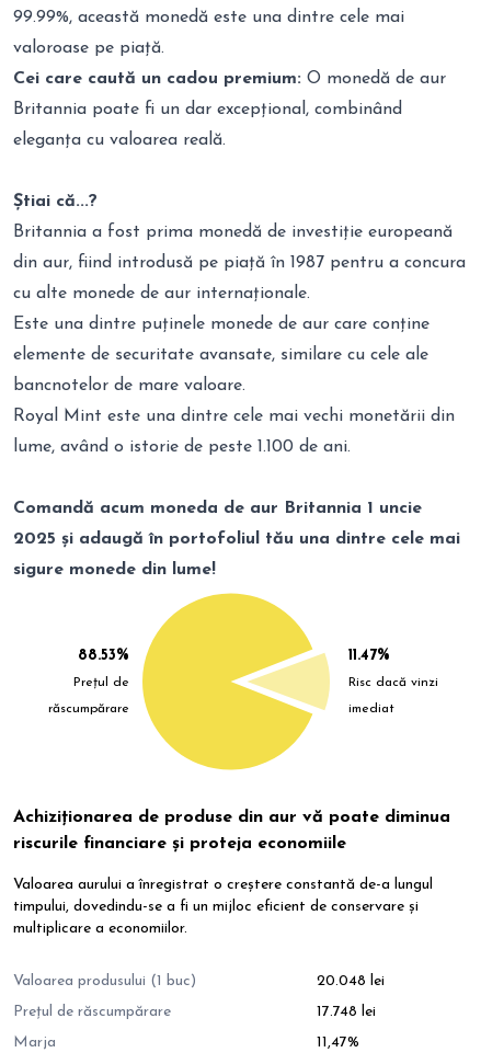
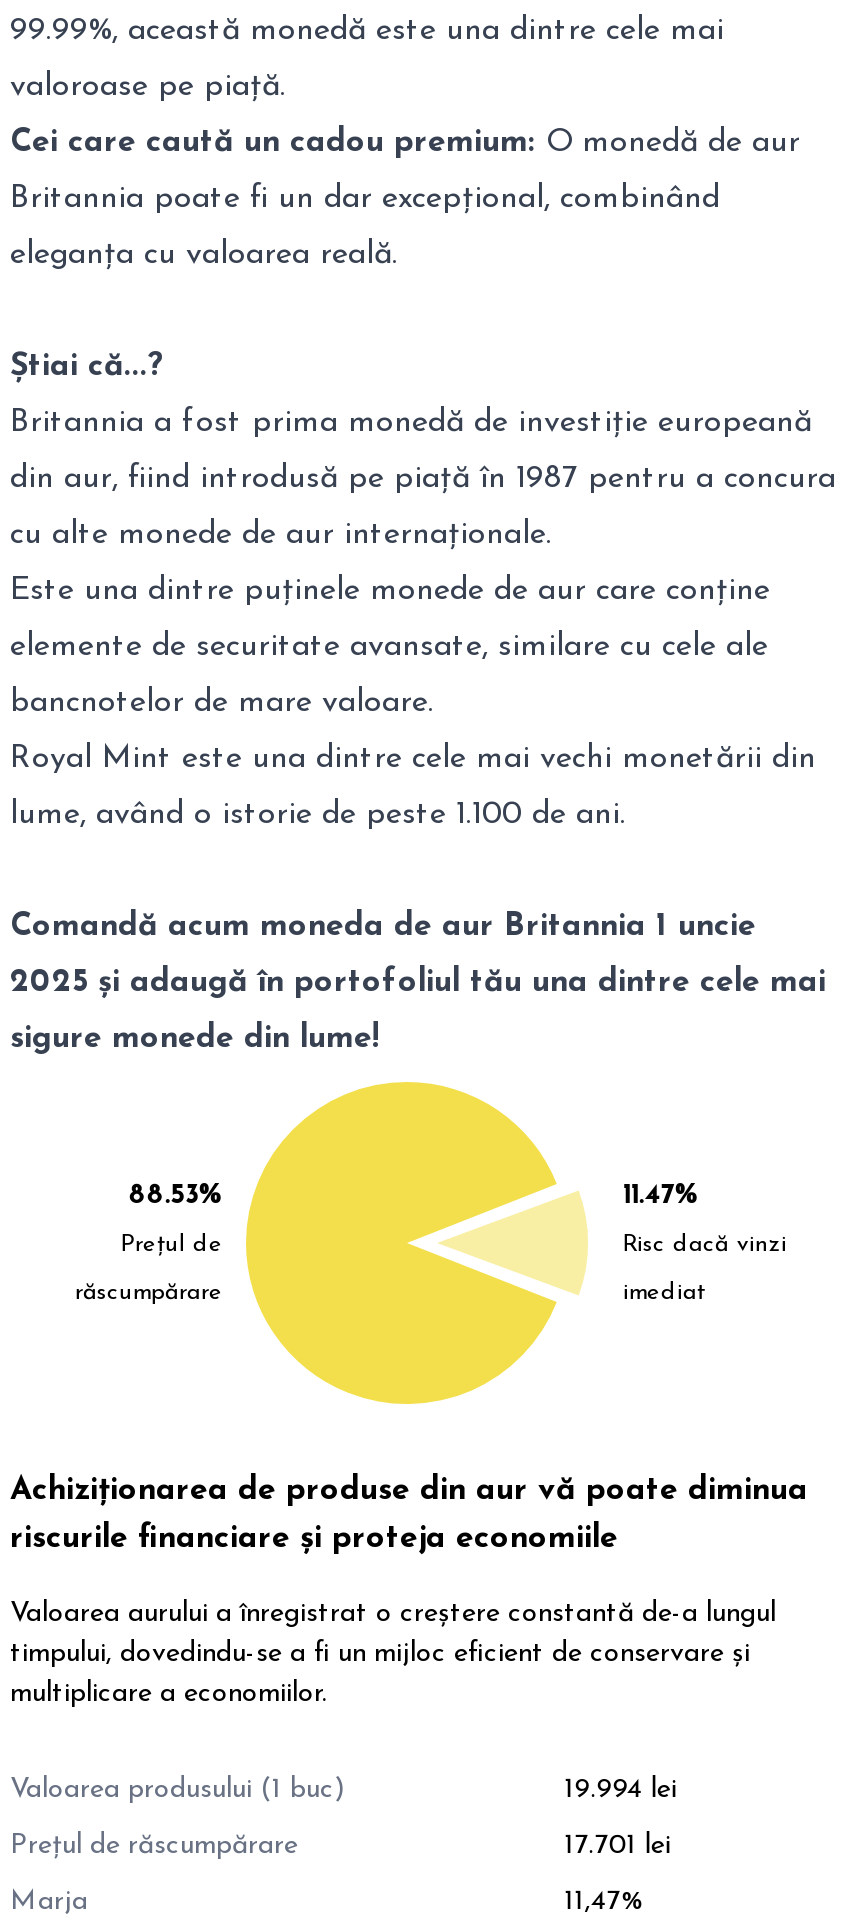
- 20.048 lei
+ 19.994 lei

- 17.748 lei
+ 17.701 lei
